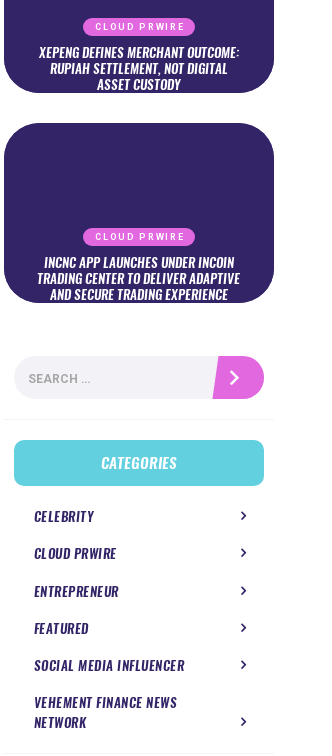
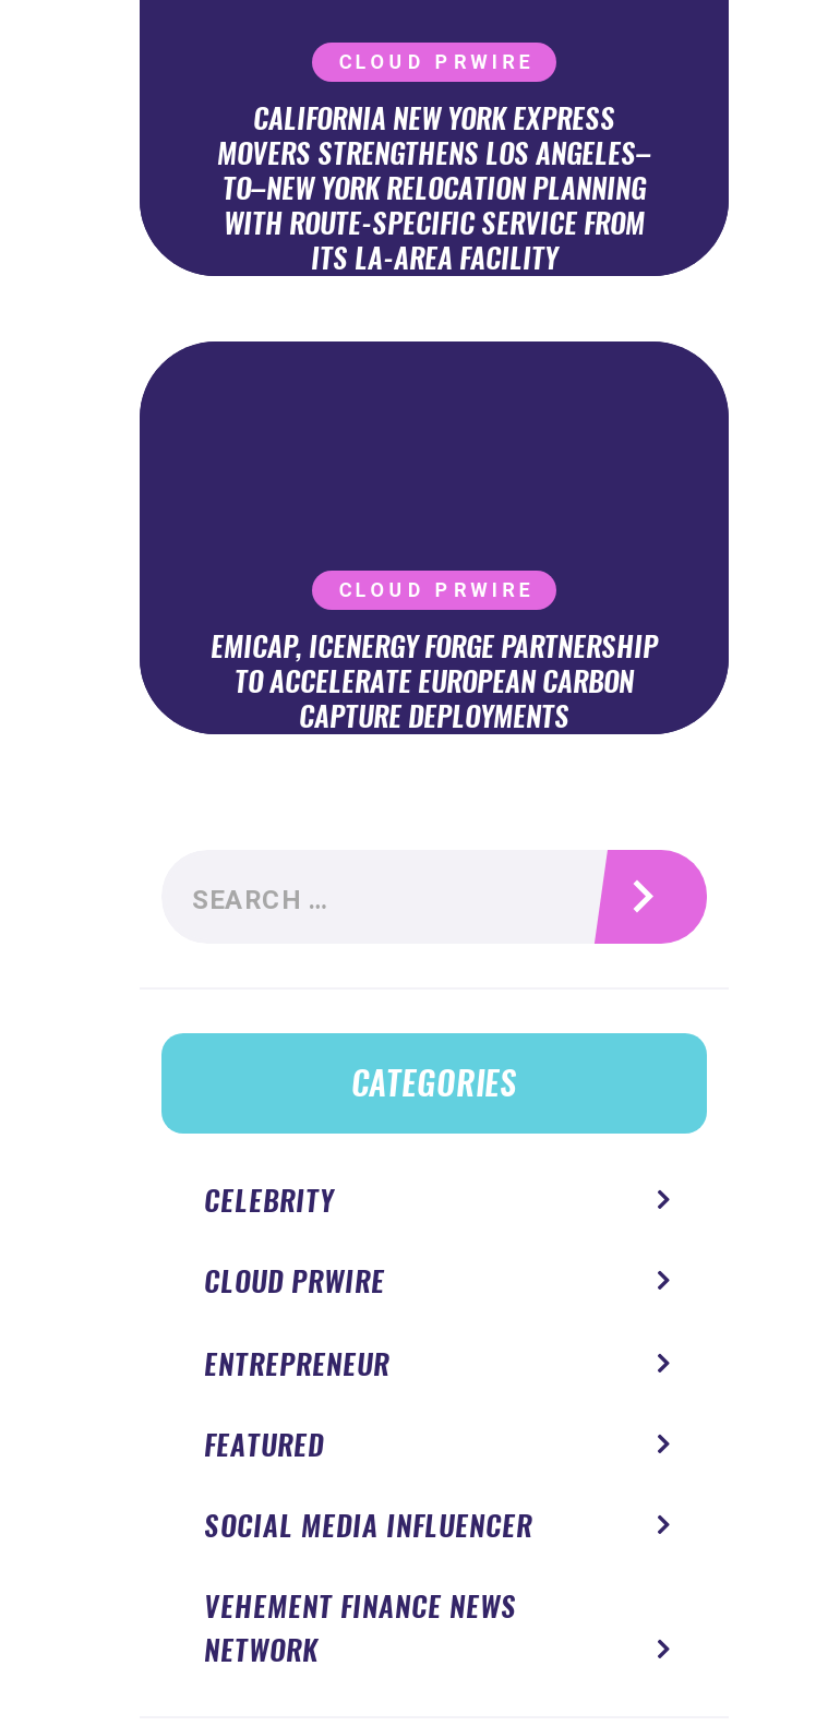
- XEPENG DEFINES MERCHANT OUTCOME:
- RUPIAH SETTLEMENT, NOT DIGITAL
- ASSET CUSTODY
+ CALIFORNIA NEW YORK EXPRESS
+ MOVERS STRENGTHENS LOS ANGELES–
+ TO–NEW YORK RELOCATION PLANNING
+ WITH ROUTE-SPECIFIC SERVICE FROM
+ ITS LA-AREA FACILITY

- INCNC APP LAUNCHES UNDER INCOIN
- TRADING CENTER TO DELIVER ADAPTIVE
- AND SECURE TRADING EXPERIENCE
+ EMICAP, ICENERGY FORGE PARTNERSHIP
+ TO ACCELERATE EUROPEAN CARBON
+ CAPTURE DEPLOYMENTS
